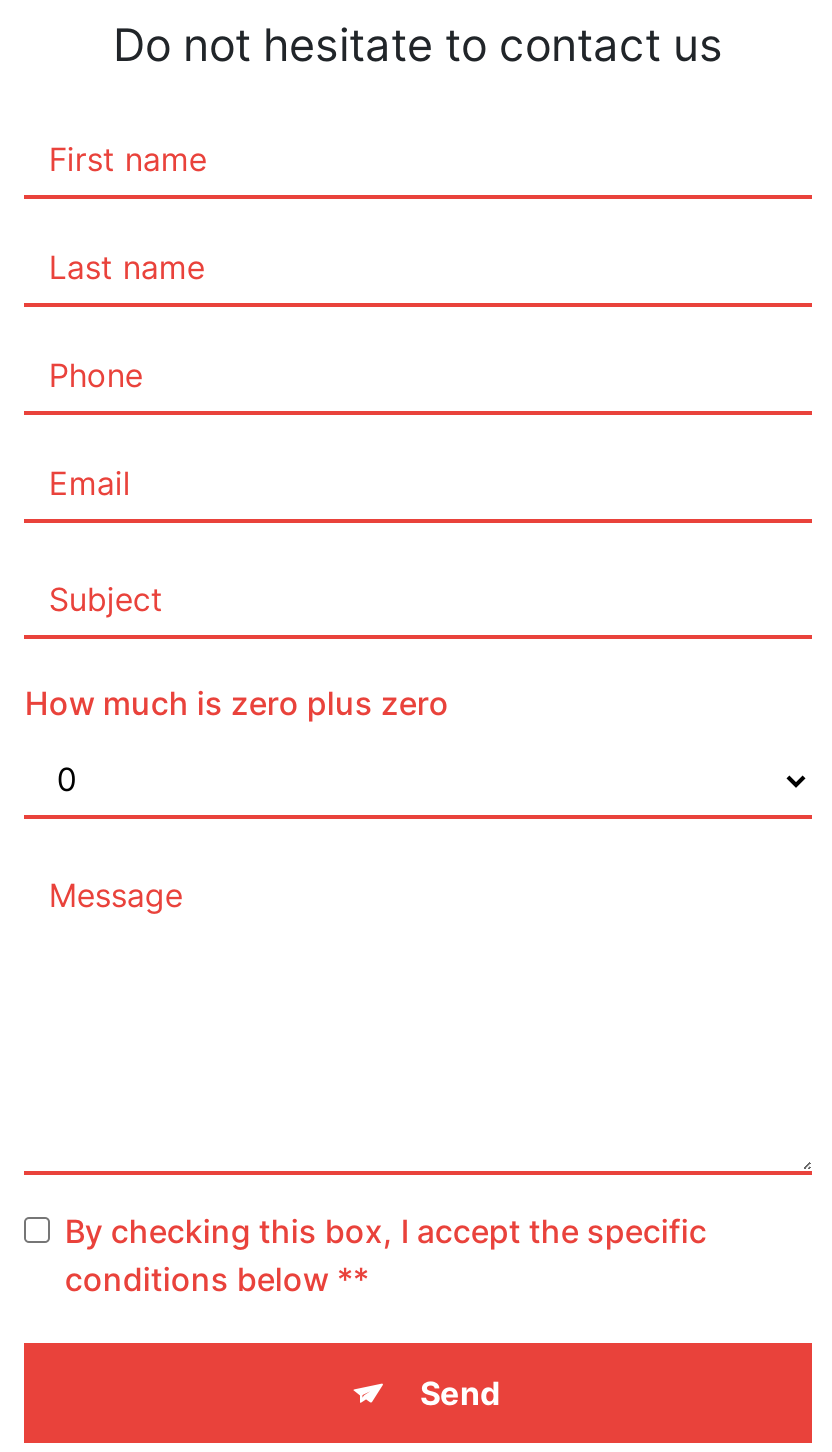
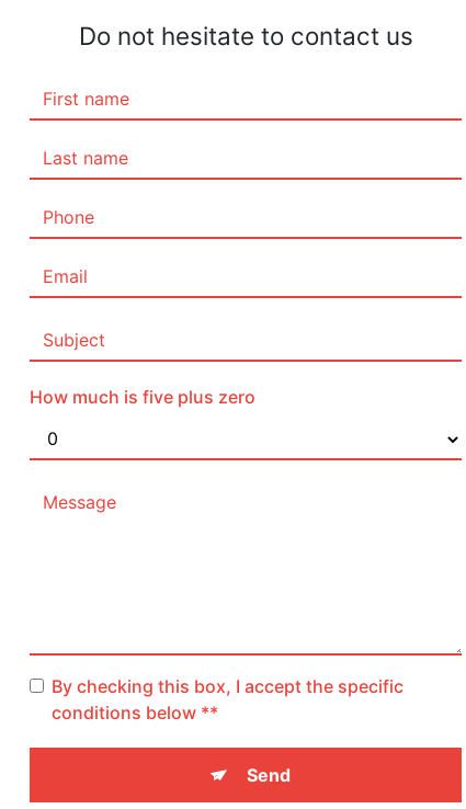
- How much is zero plus zero
+ How much is five plus zero
